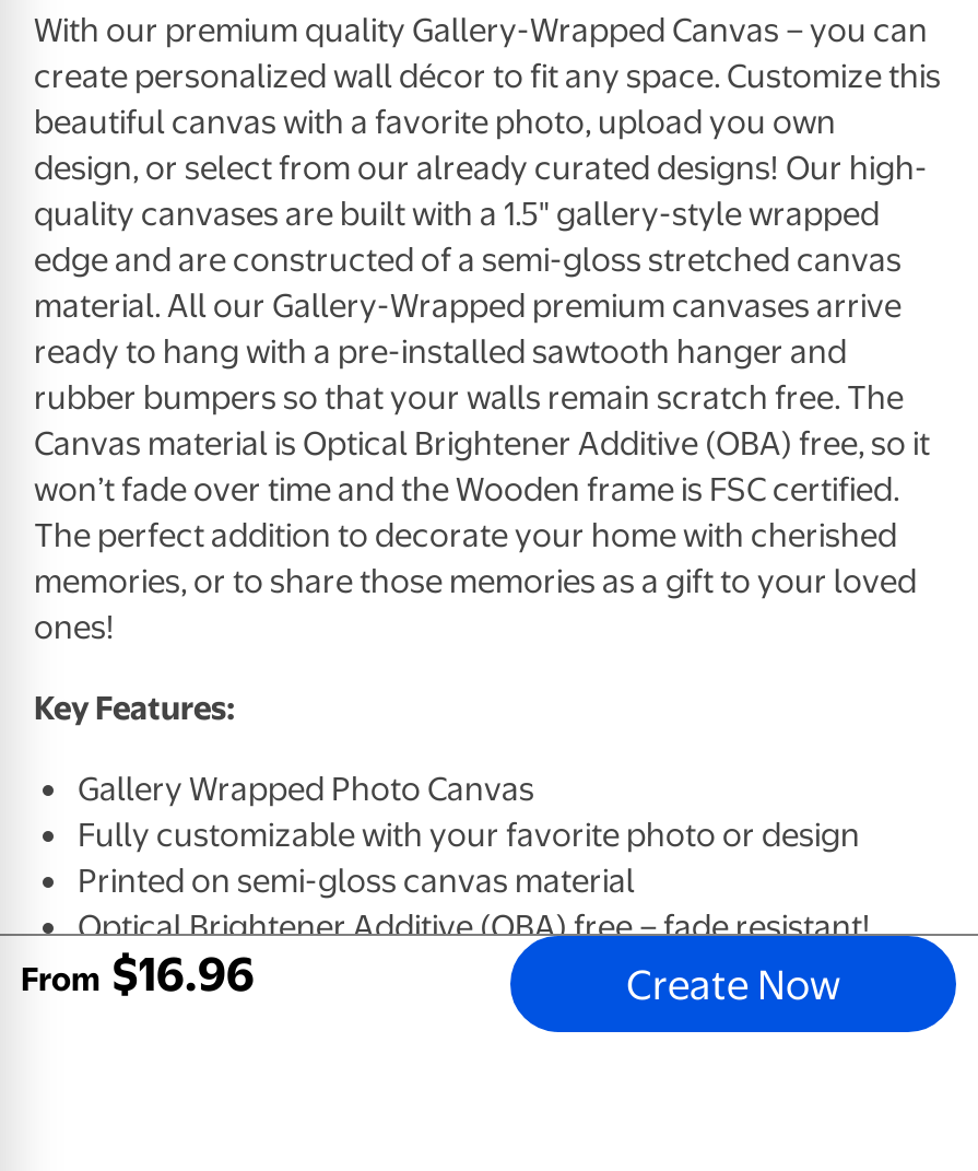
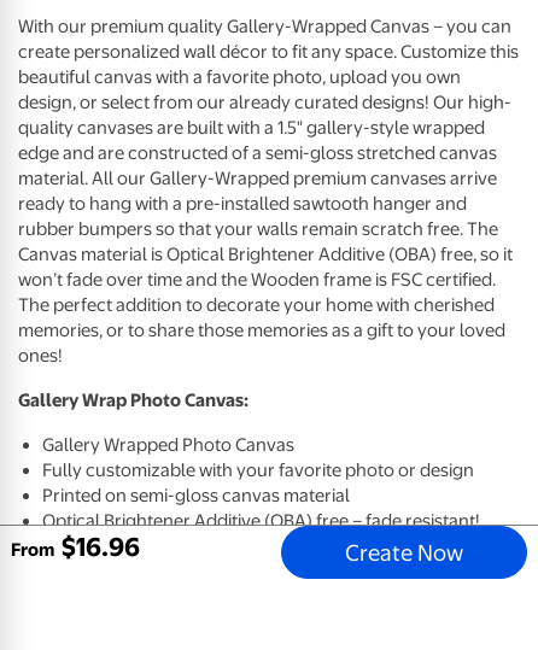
- Key Features:
+ Gallery Wrap Photo Canvas:
